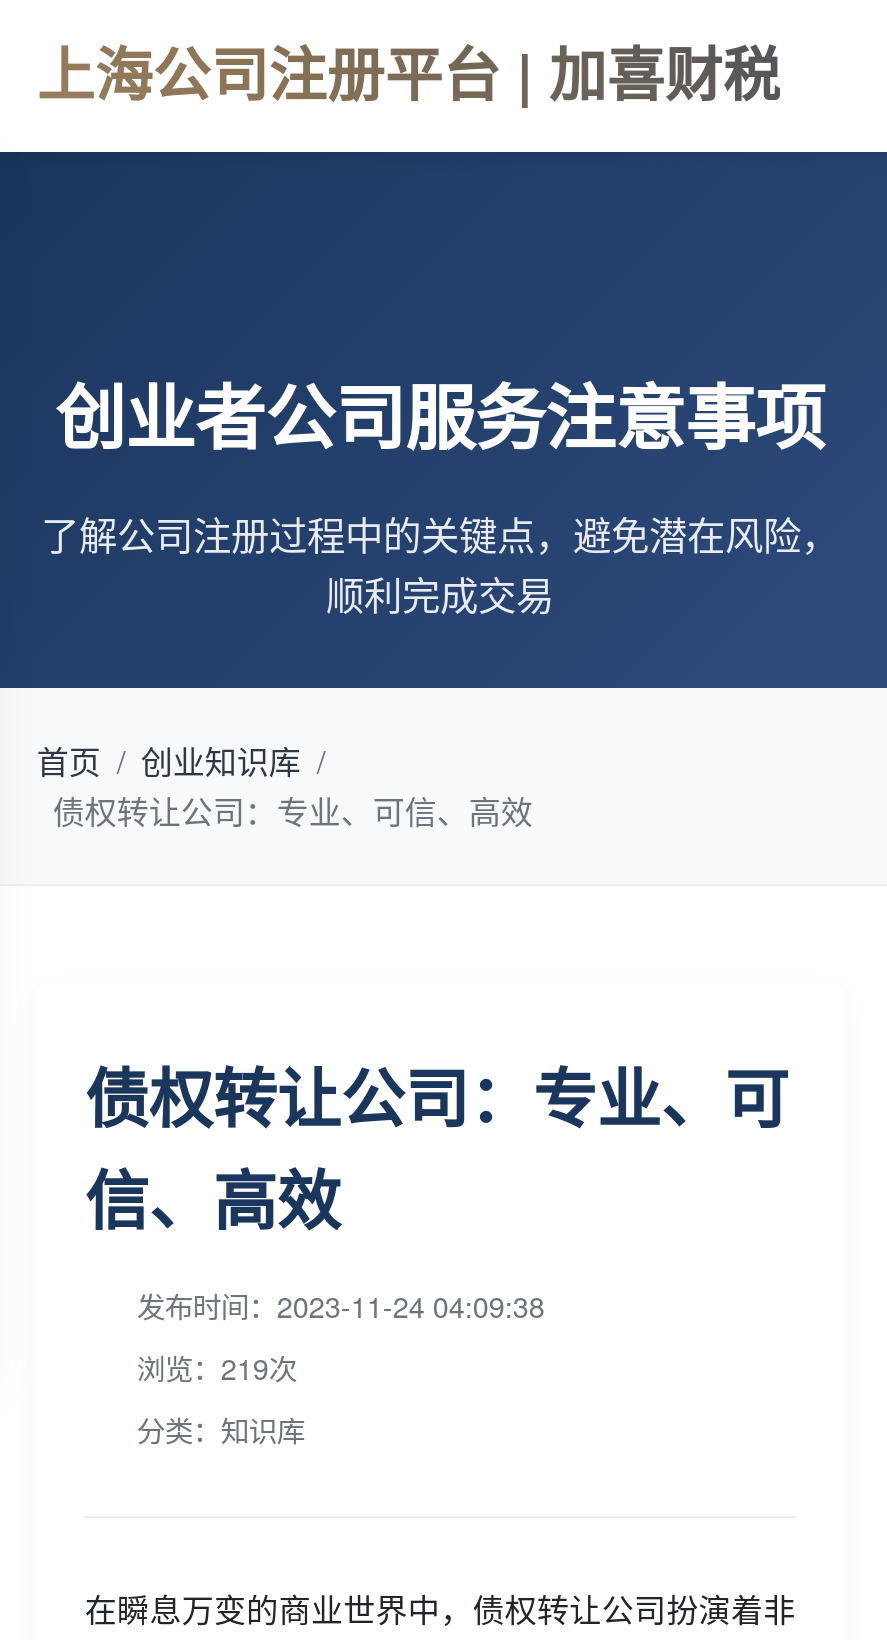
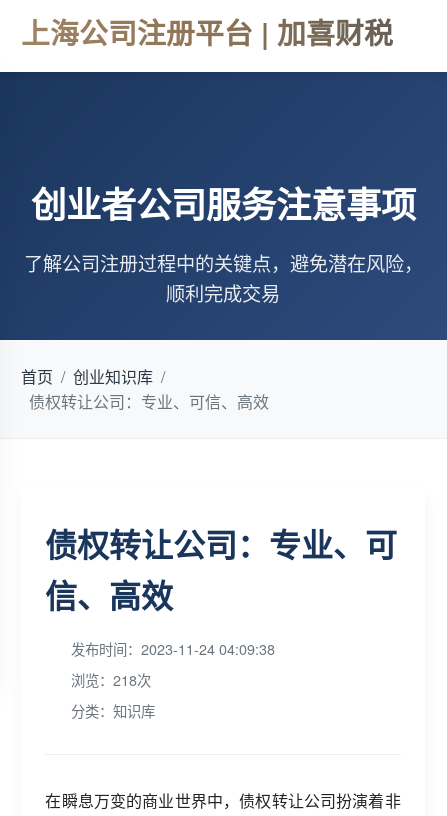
- 浏览：219次
+ 浏览：218次
